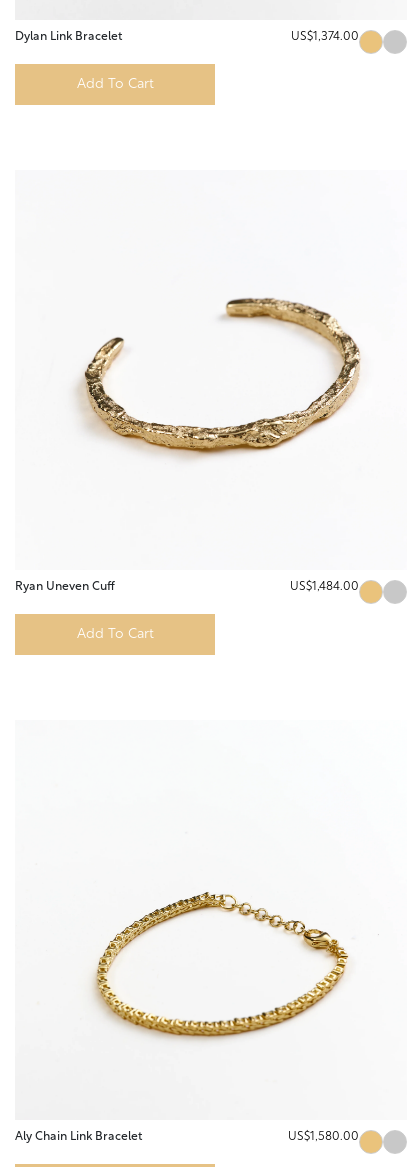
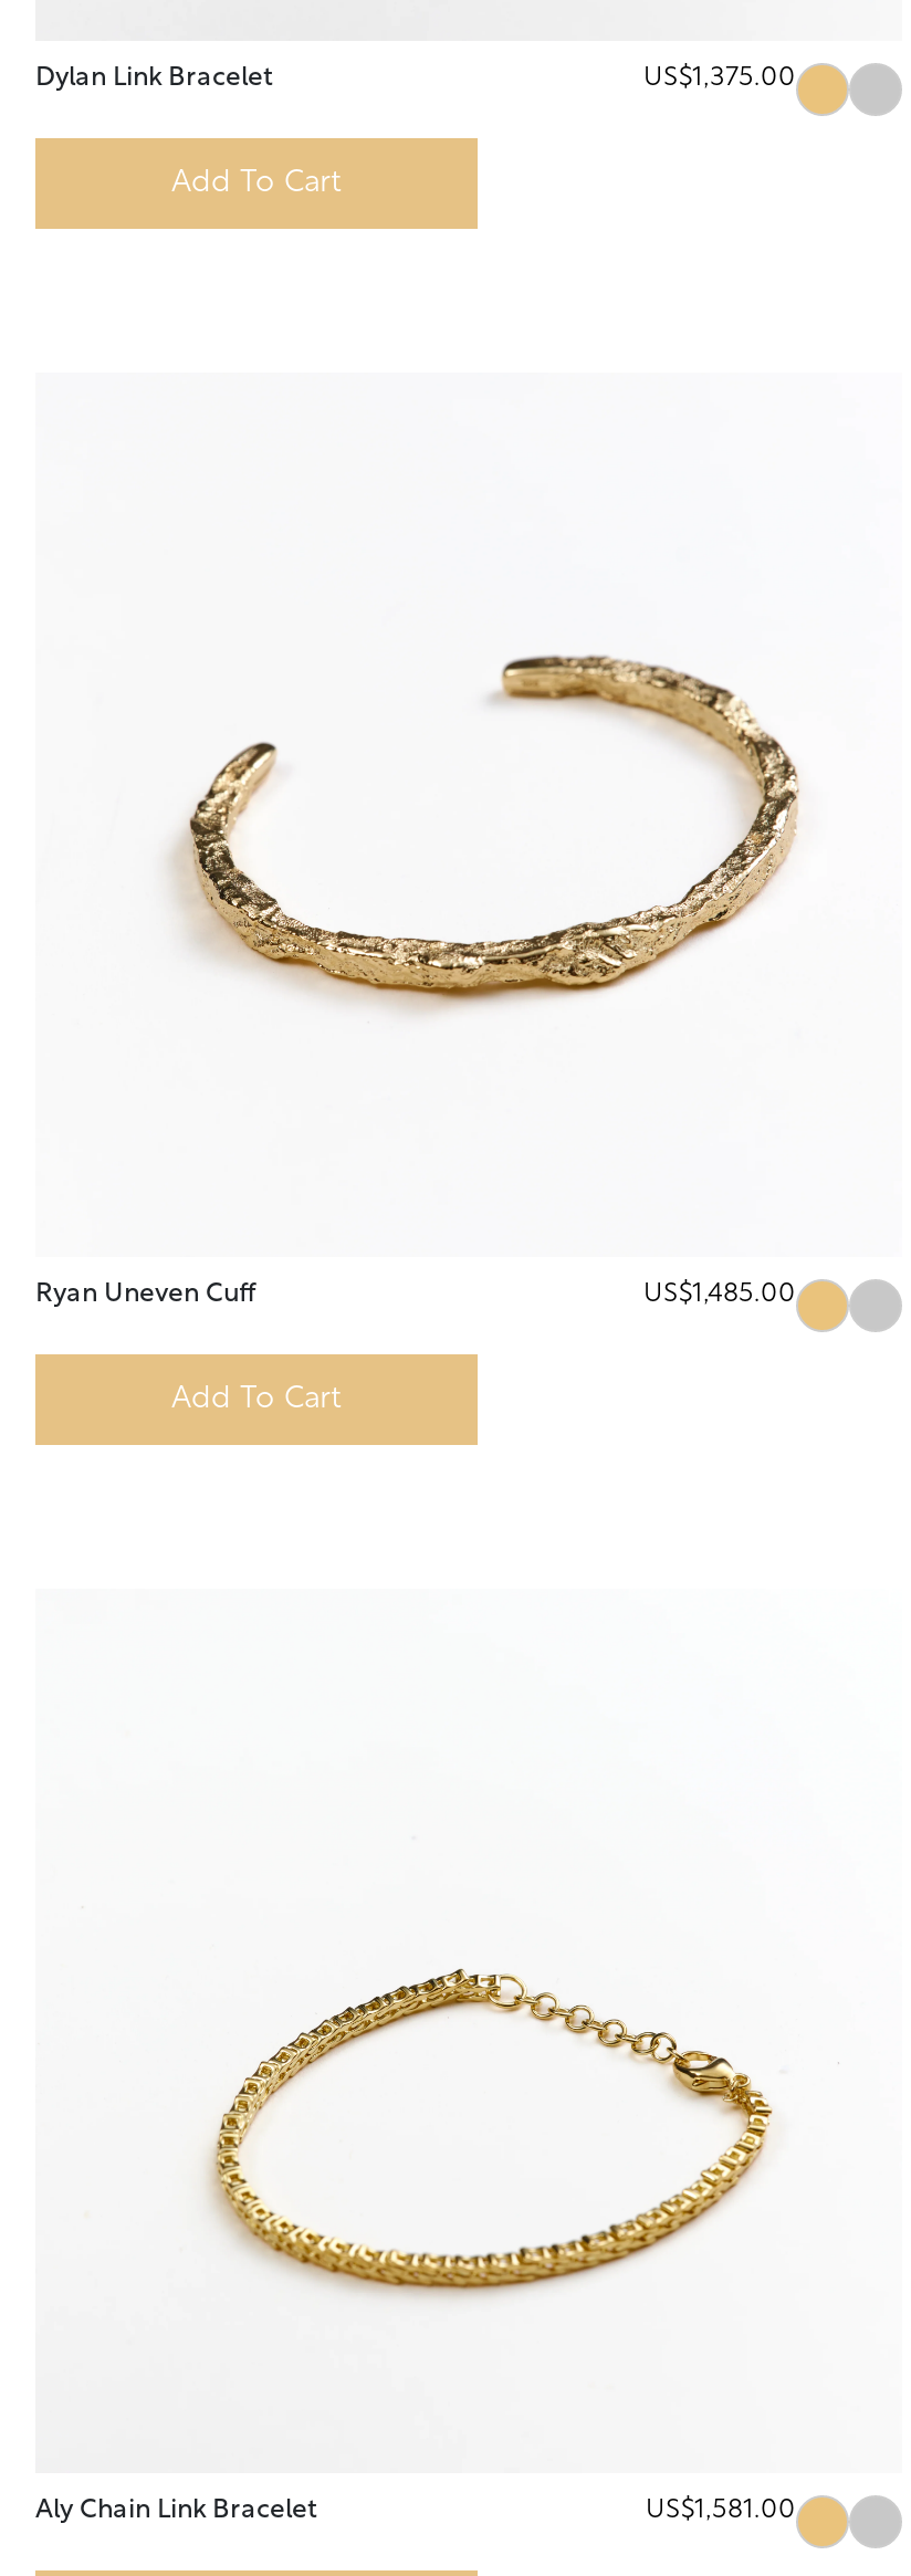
- US$1,374.00
+ US$1,375.00

- US$1,484.00
+ US$1,485.00

- US$1,580.00
+ US$1,581.00
